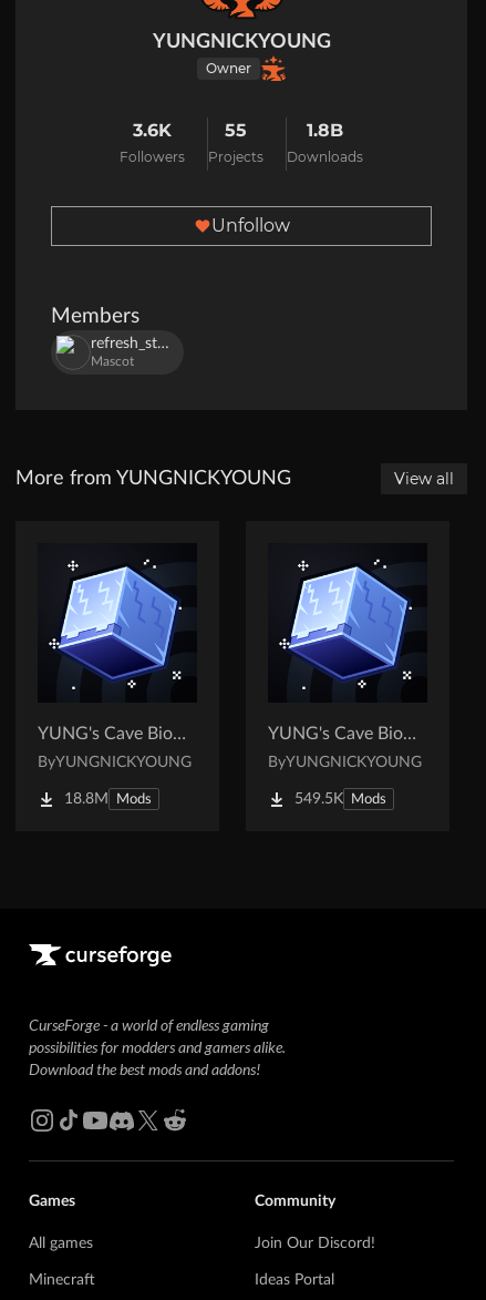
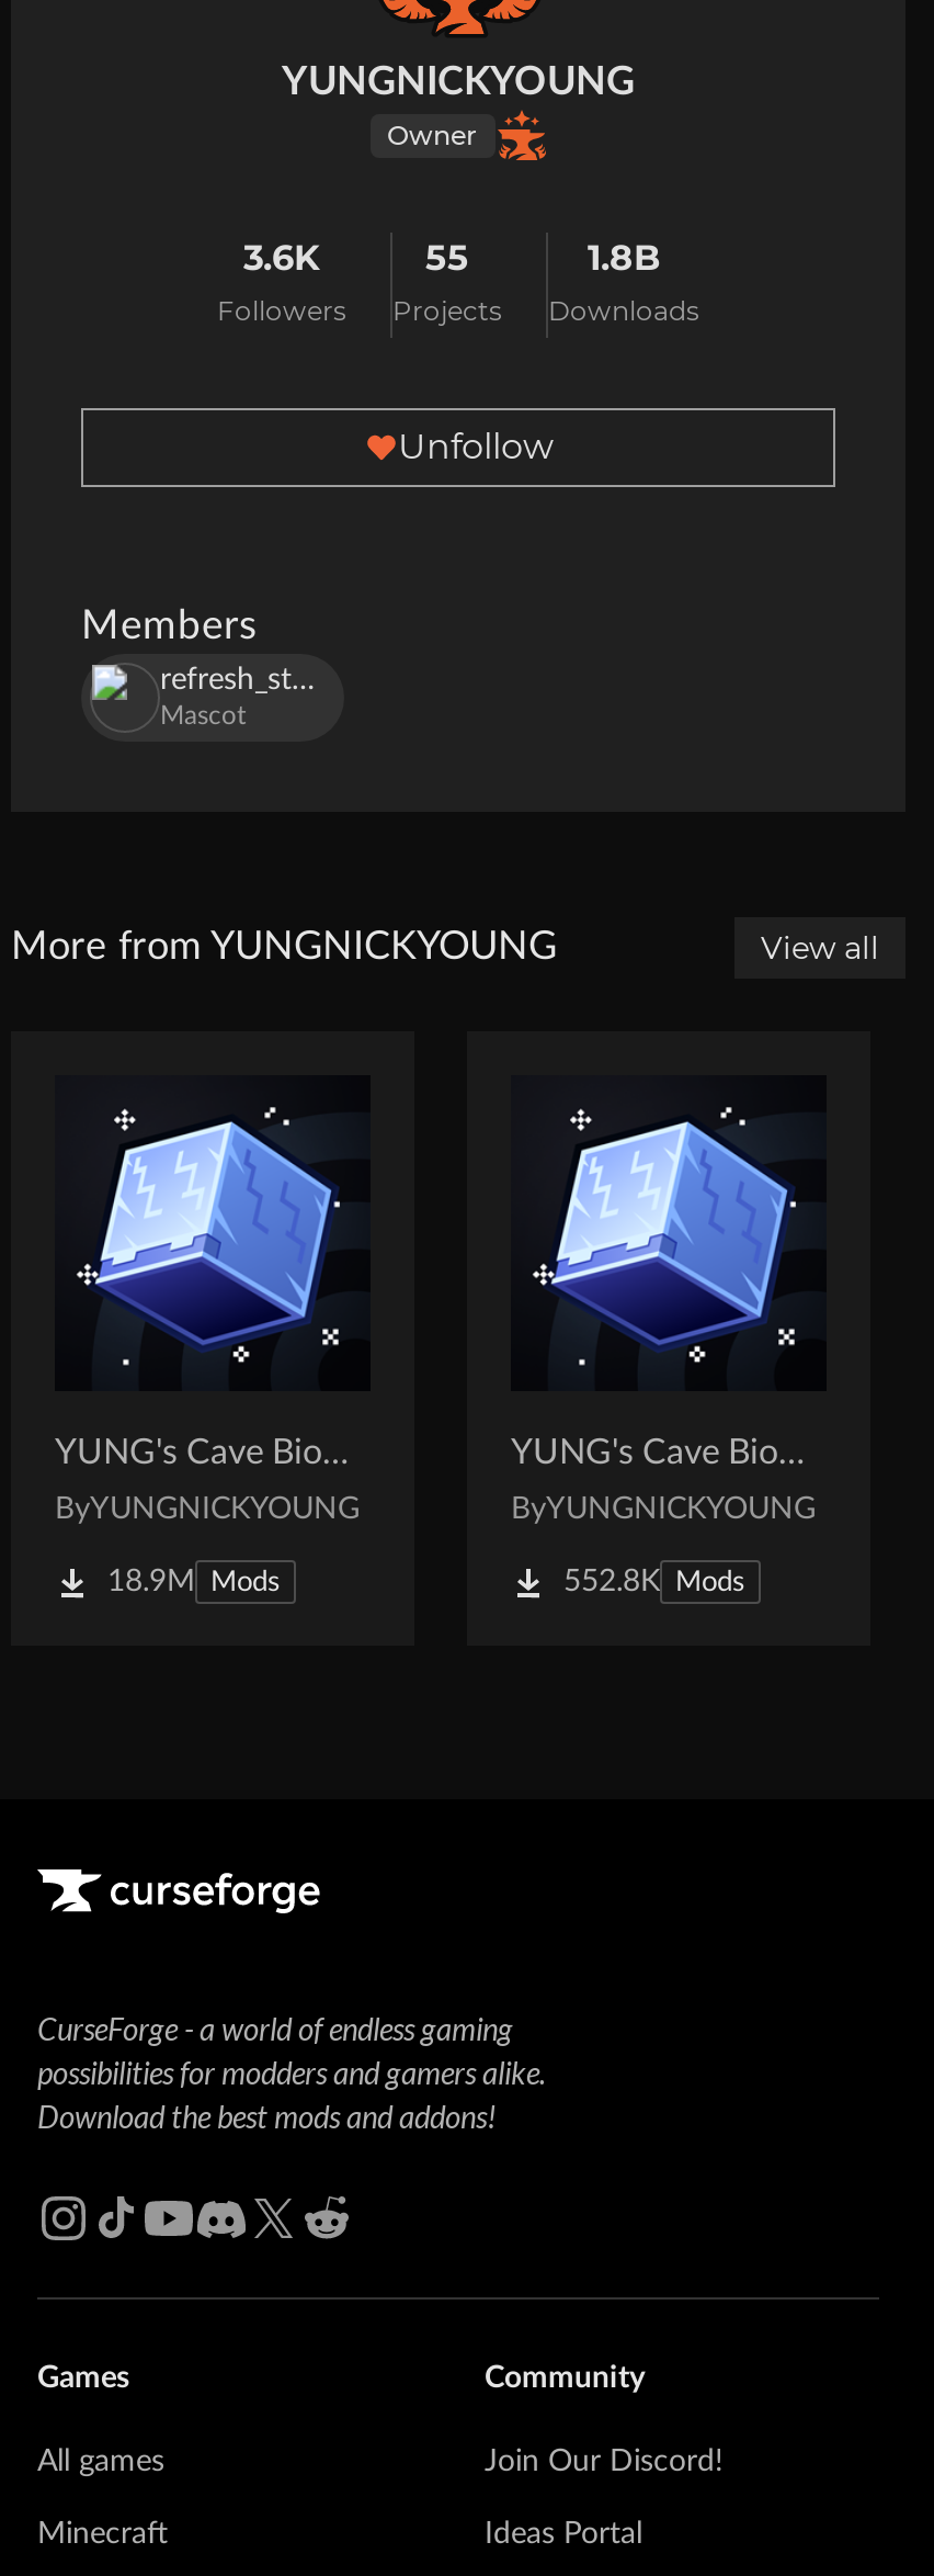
- 18.8M Mods
+ 18.9M Mods

- 549.5K Mods
+ 552.8K Mods
